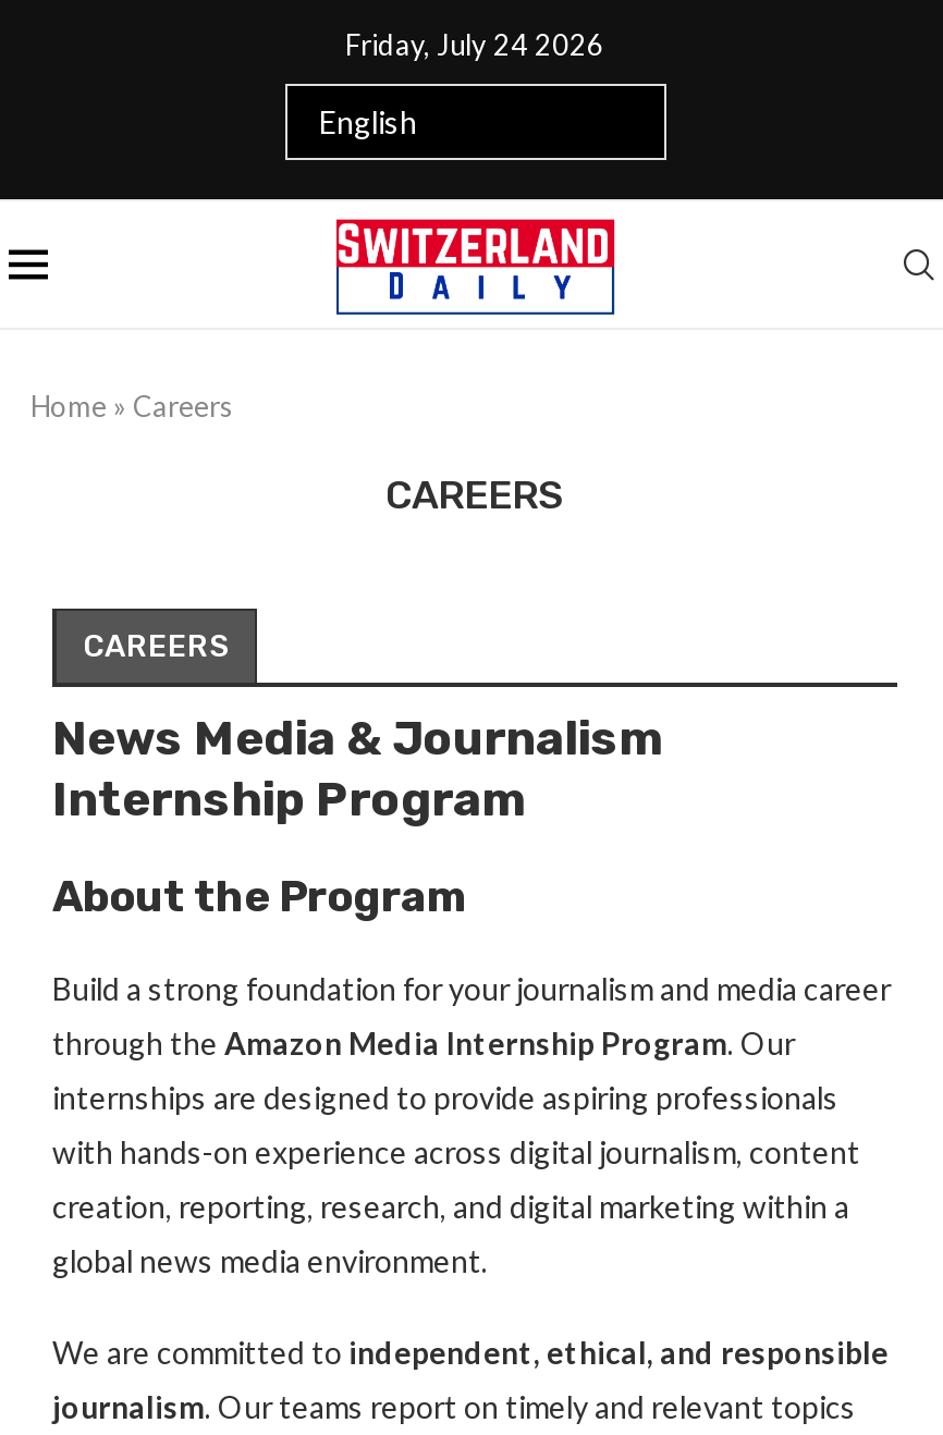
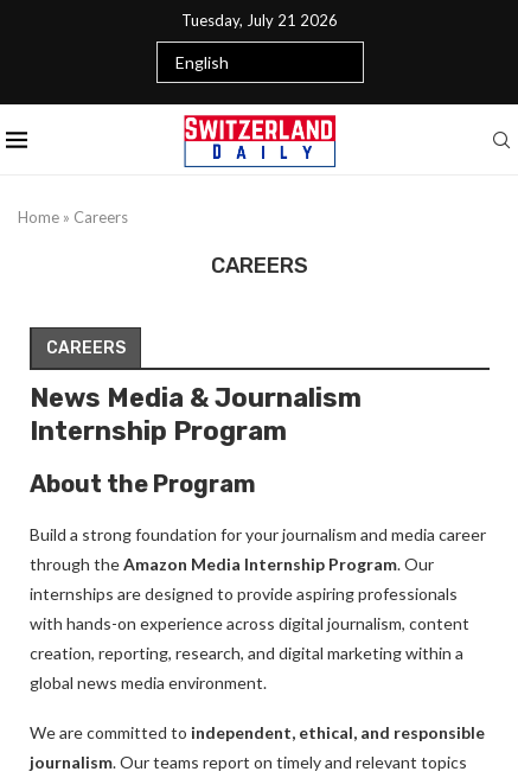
- Friday, July 24 2026
+ Tuesday, July 21 2026
